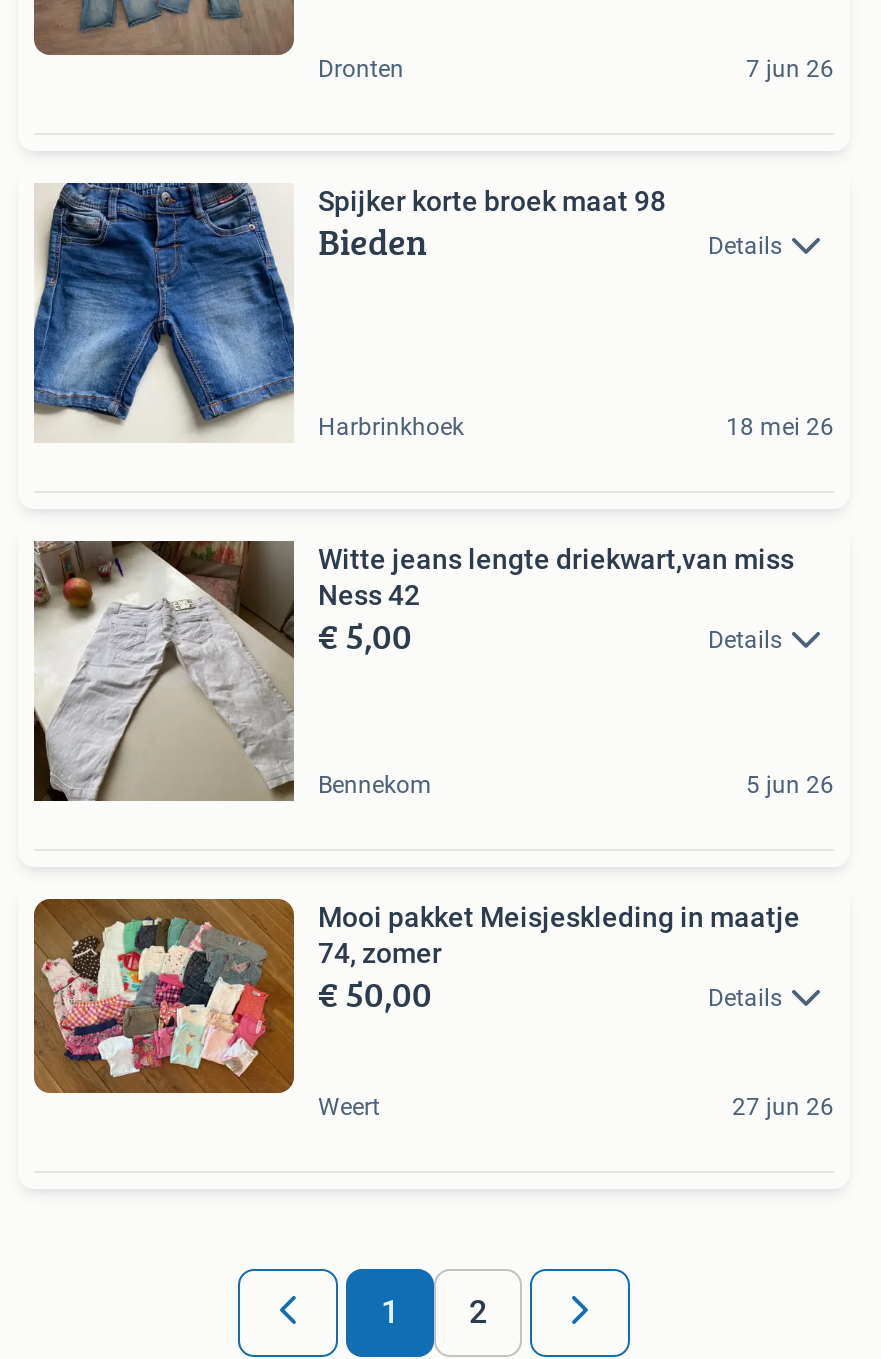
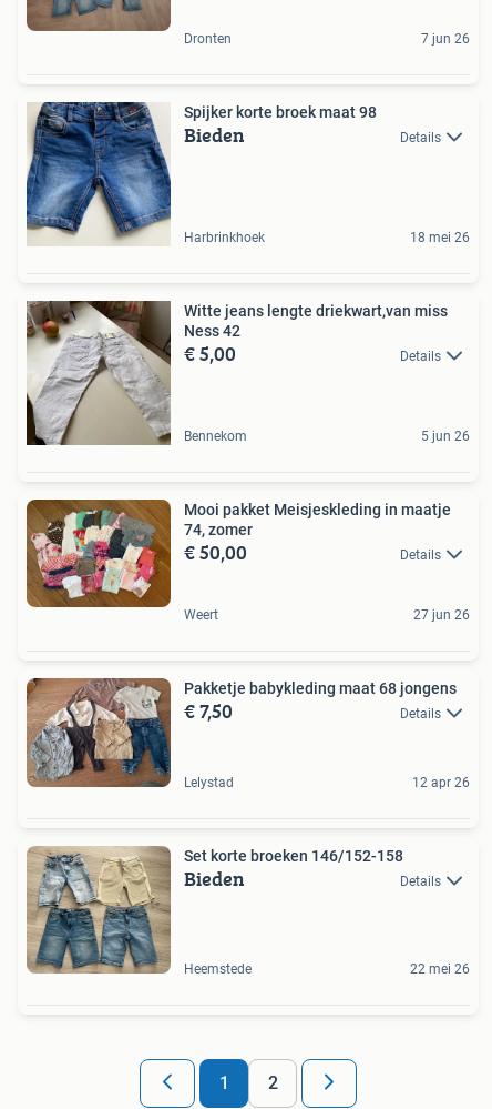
+ [image]
+ Pakketje babykleding maat 68 jongens
+ € 7,50
+ Details

+ [image]
+ Set korte broeken 146/152-158
+ Bieden
+ Details

+ Lelystad
+ 12 apr 26

+ Heemstede
+ 22 mei 26
